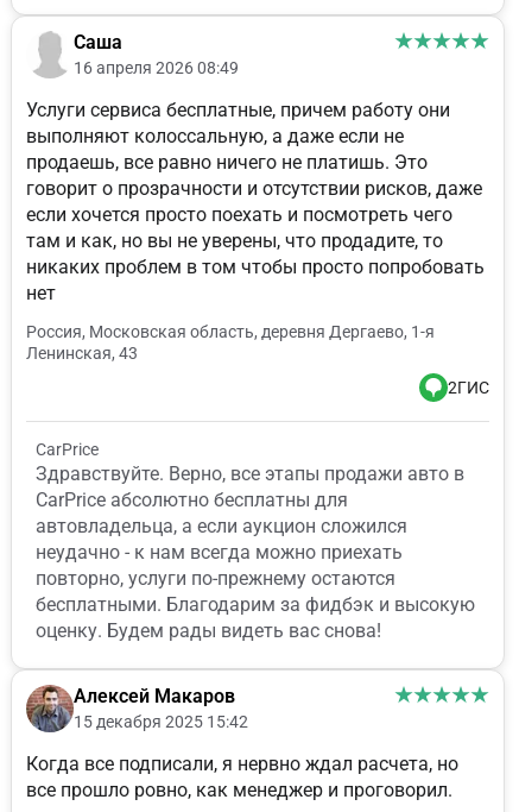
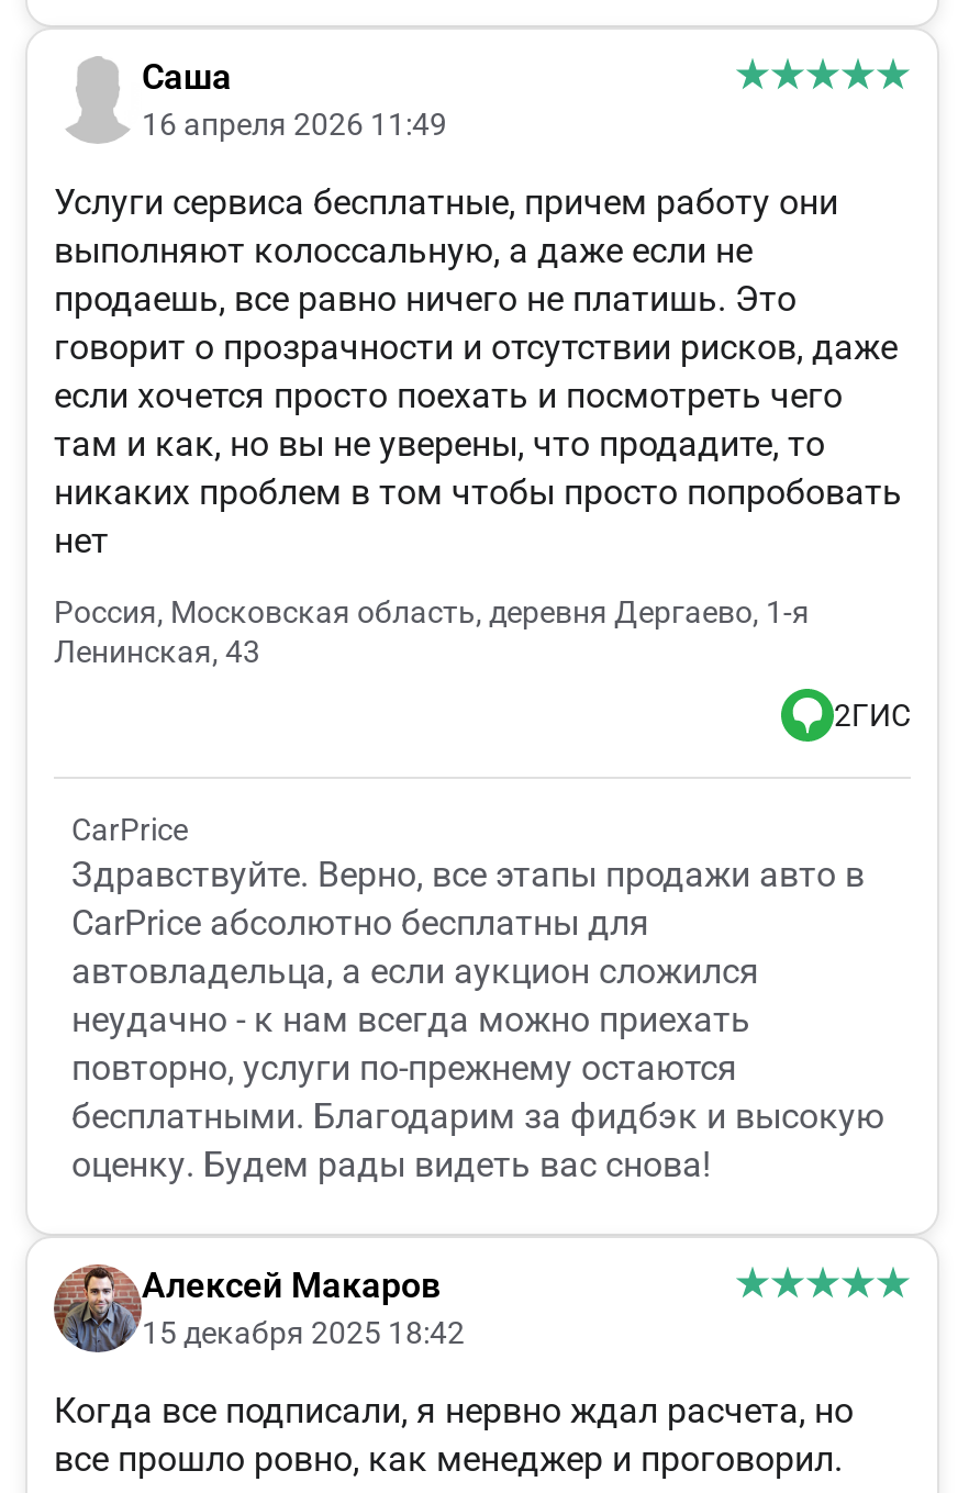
- 16 апреля 2026 08:49
+ 16 апреля 2026 11:49

- 15 декабря 2025 15:42
+ 15 декабря 2025 18:42
